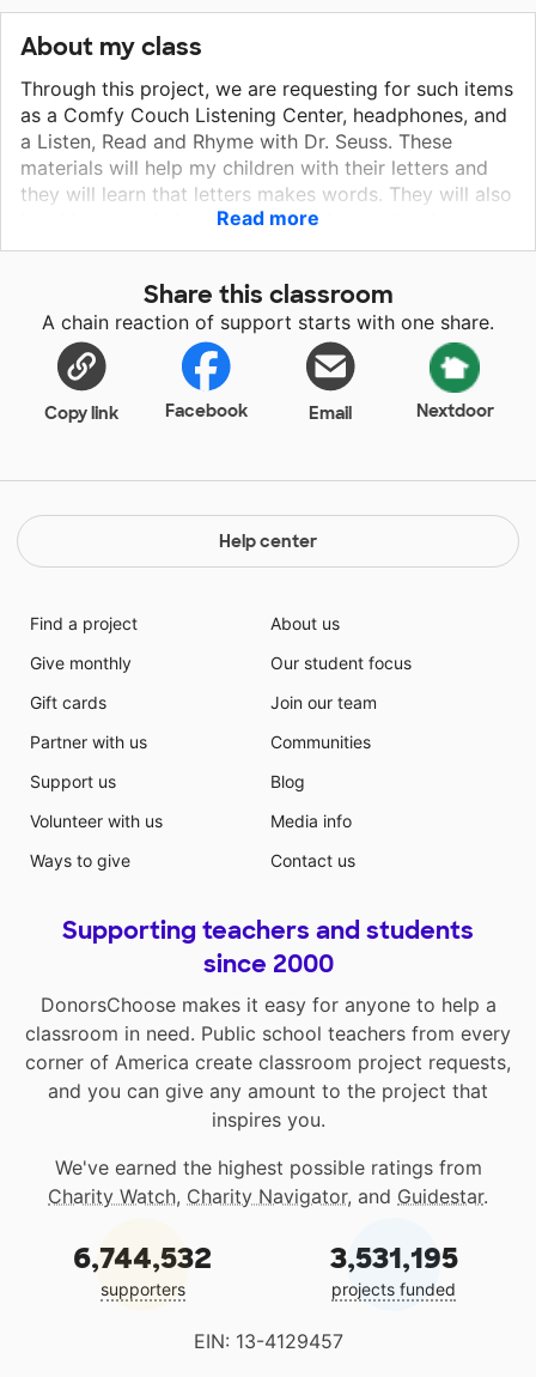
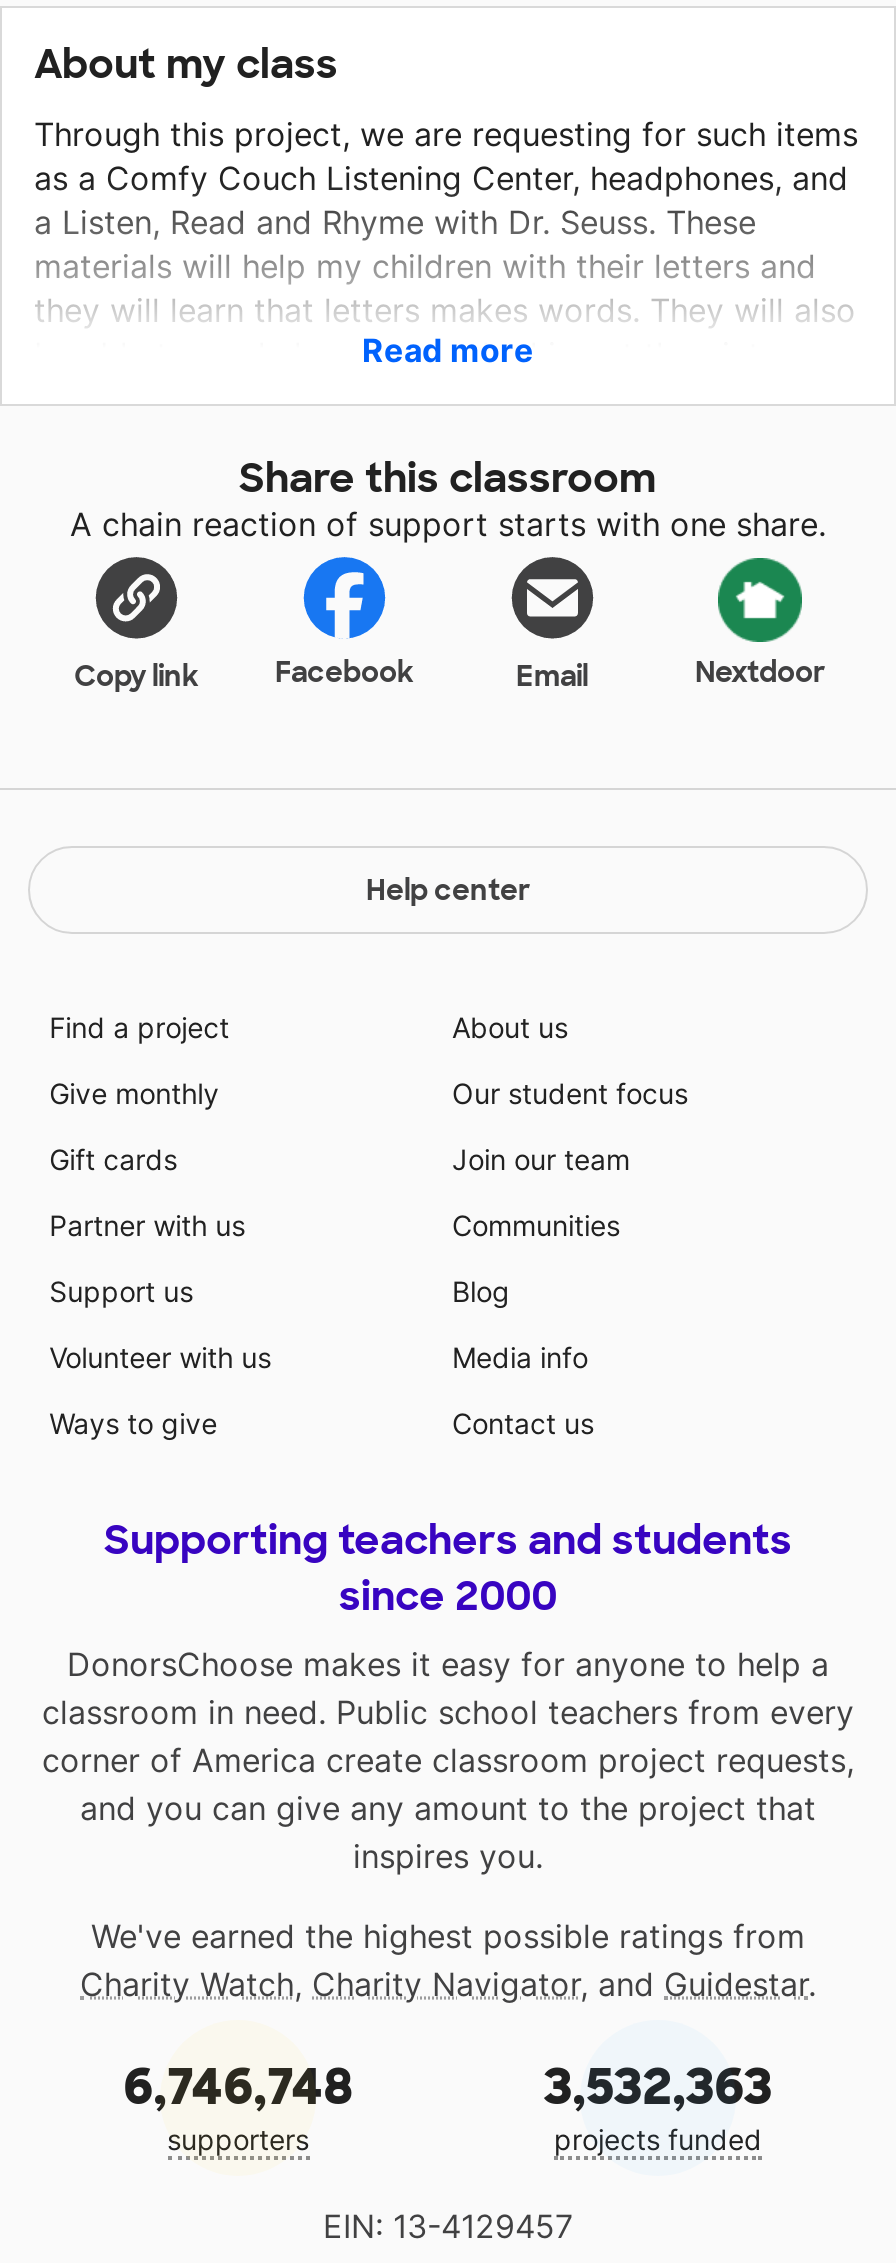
- 6,744,532
+ 6,746,748

- 3,531,195
+ 3,532,363
